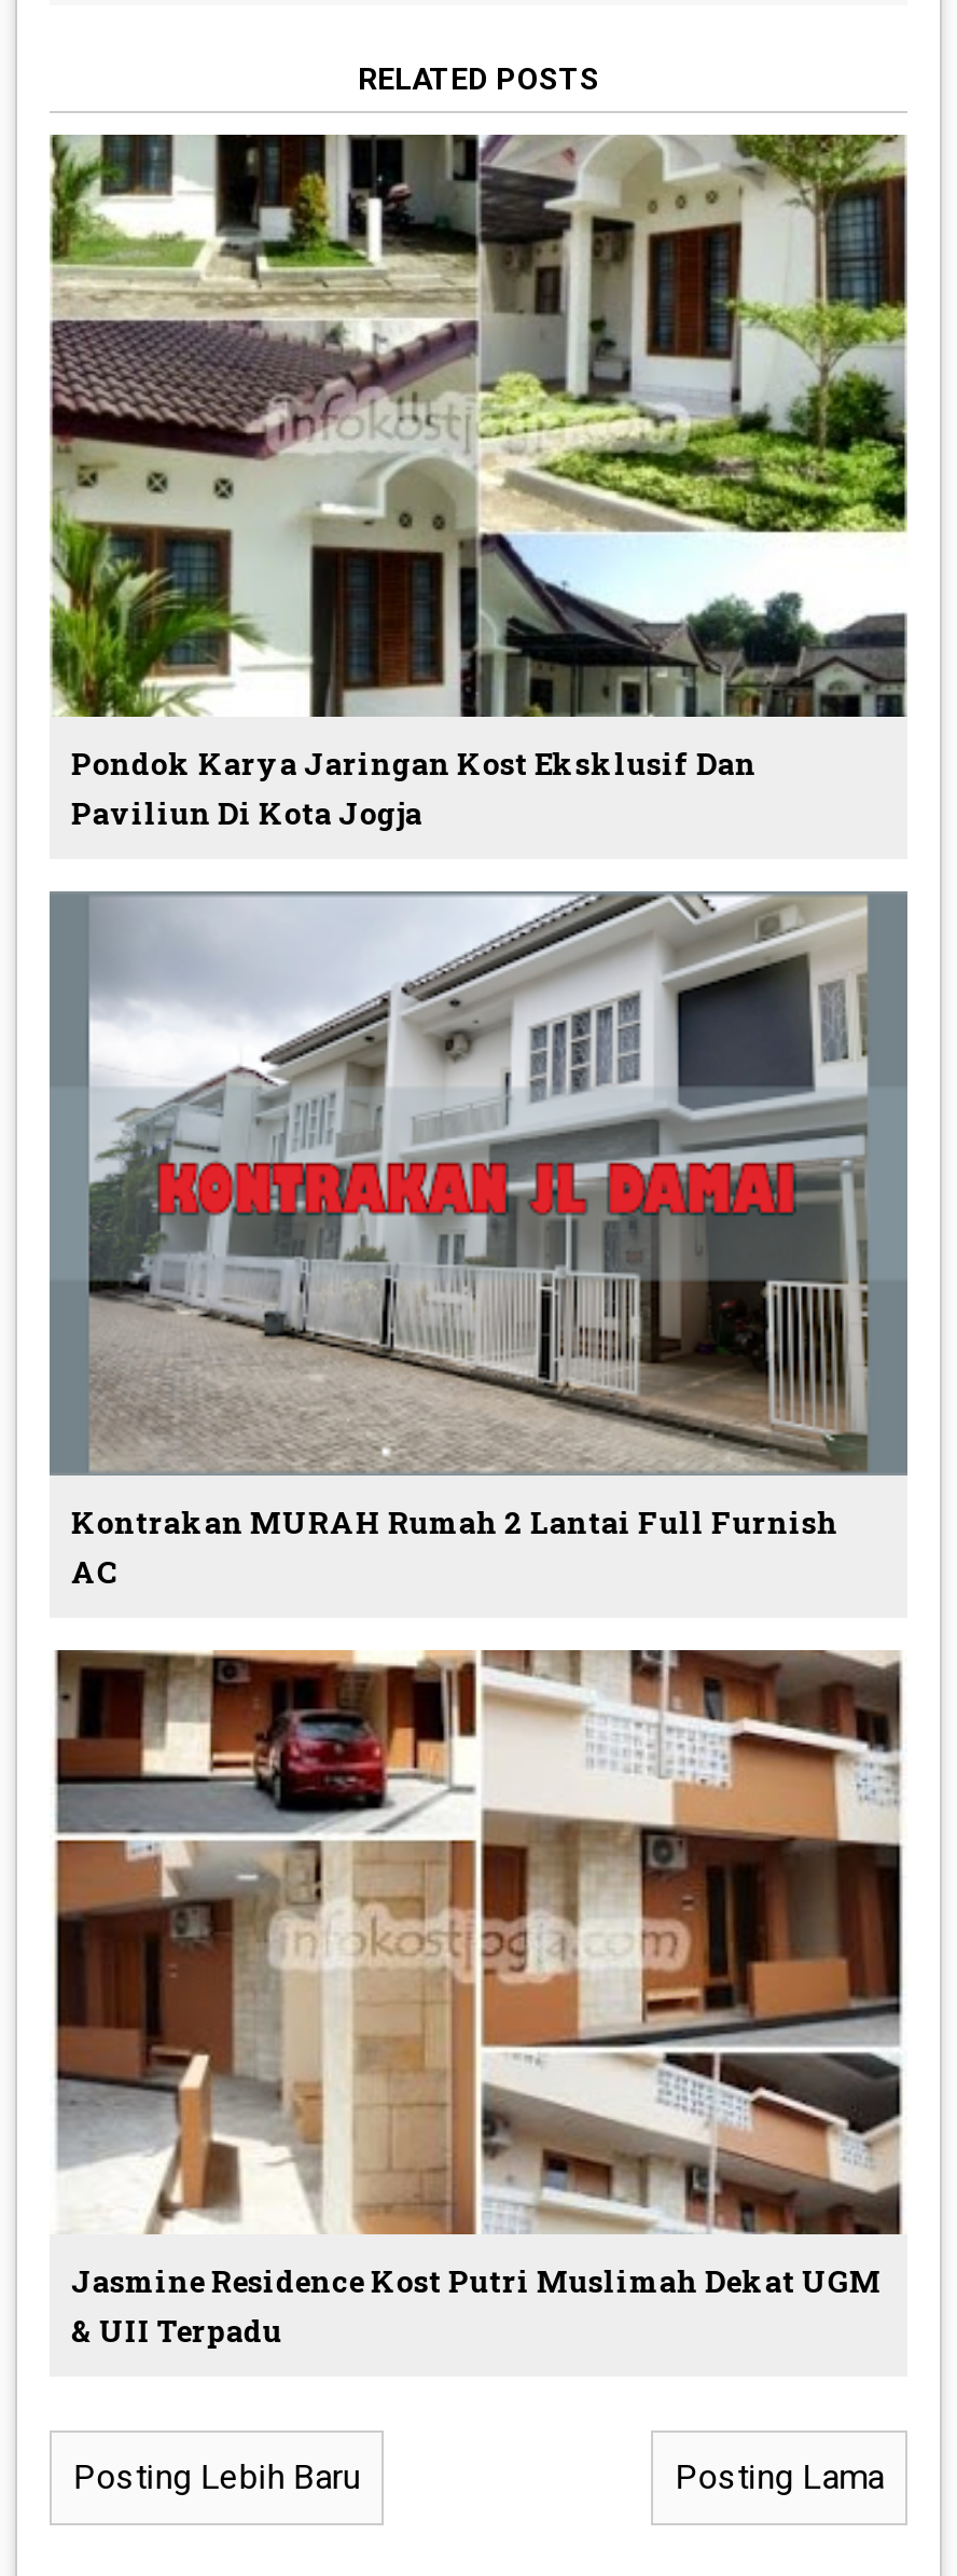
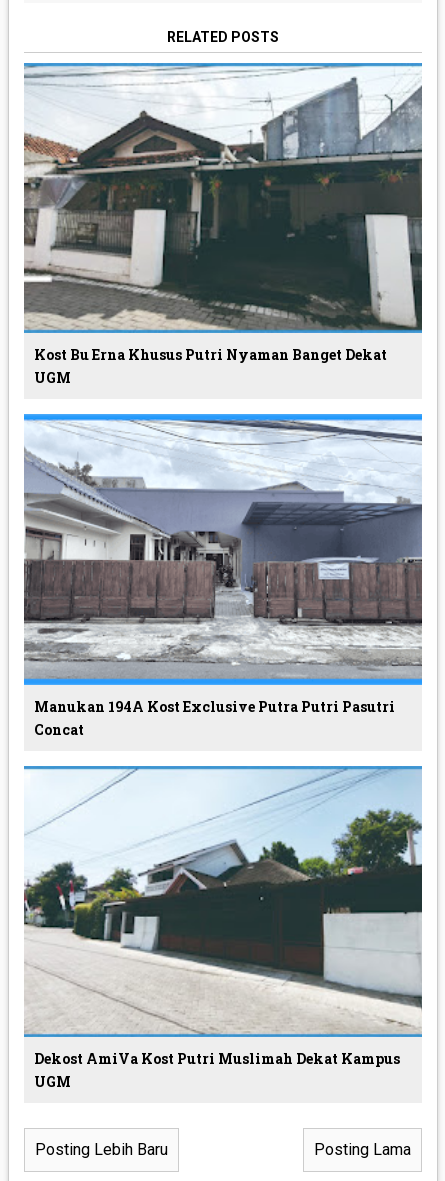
- [image]
- Pondok Karya Jaringan Kost Eksklusif Dan
- Paviliun Di Kota Jogja
+ [image]
+ Kost Bu Erna Khusus Putri Nyaman Banget Dekat
+ UGM

- [image]
- Kontrakan MURAH Rumah 2 Lantai Full Furnish
- AC
+ [image]
+ Manukan 194A Kost Exclusive Putra Putri Pasutri
+ Concat

- [image]
- Jasmine Residence Kost Putri Muslimah Dekat UGM
- & UII Terpadu
+ [image]
+ Dekost AmiVa Kost Putri Muslimah Dekat Kampus
+ UGM
